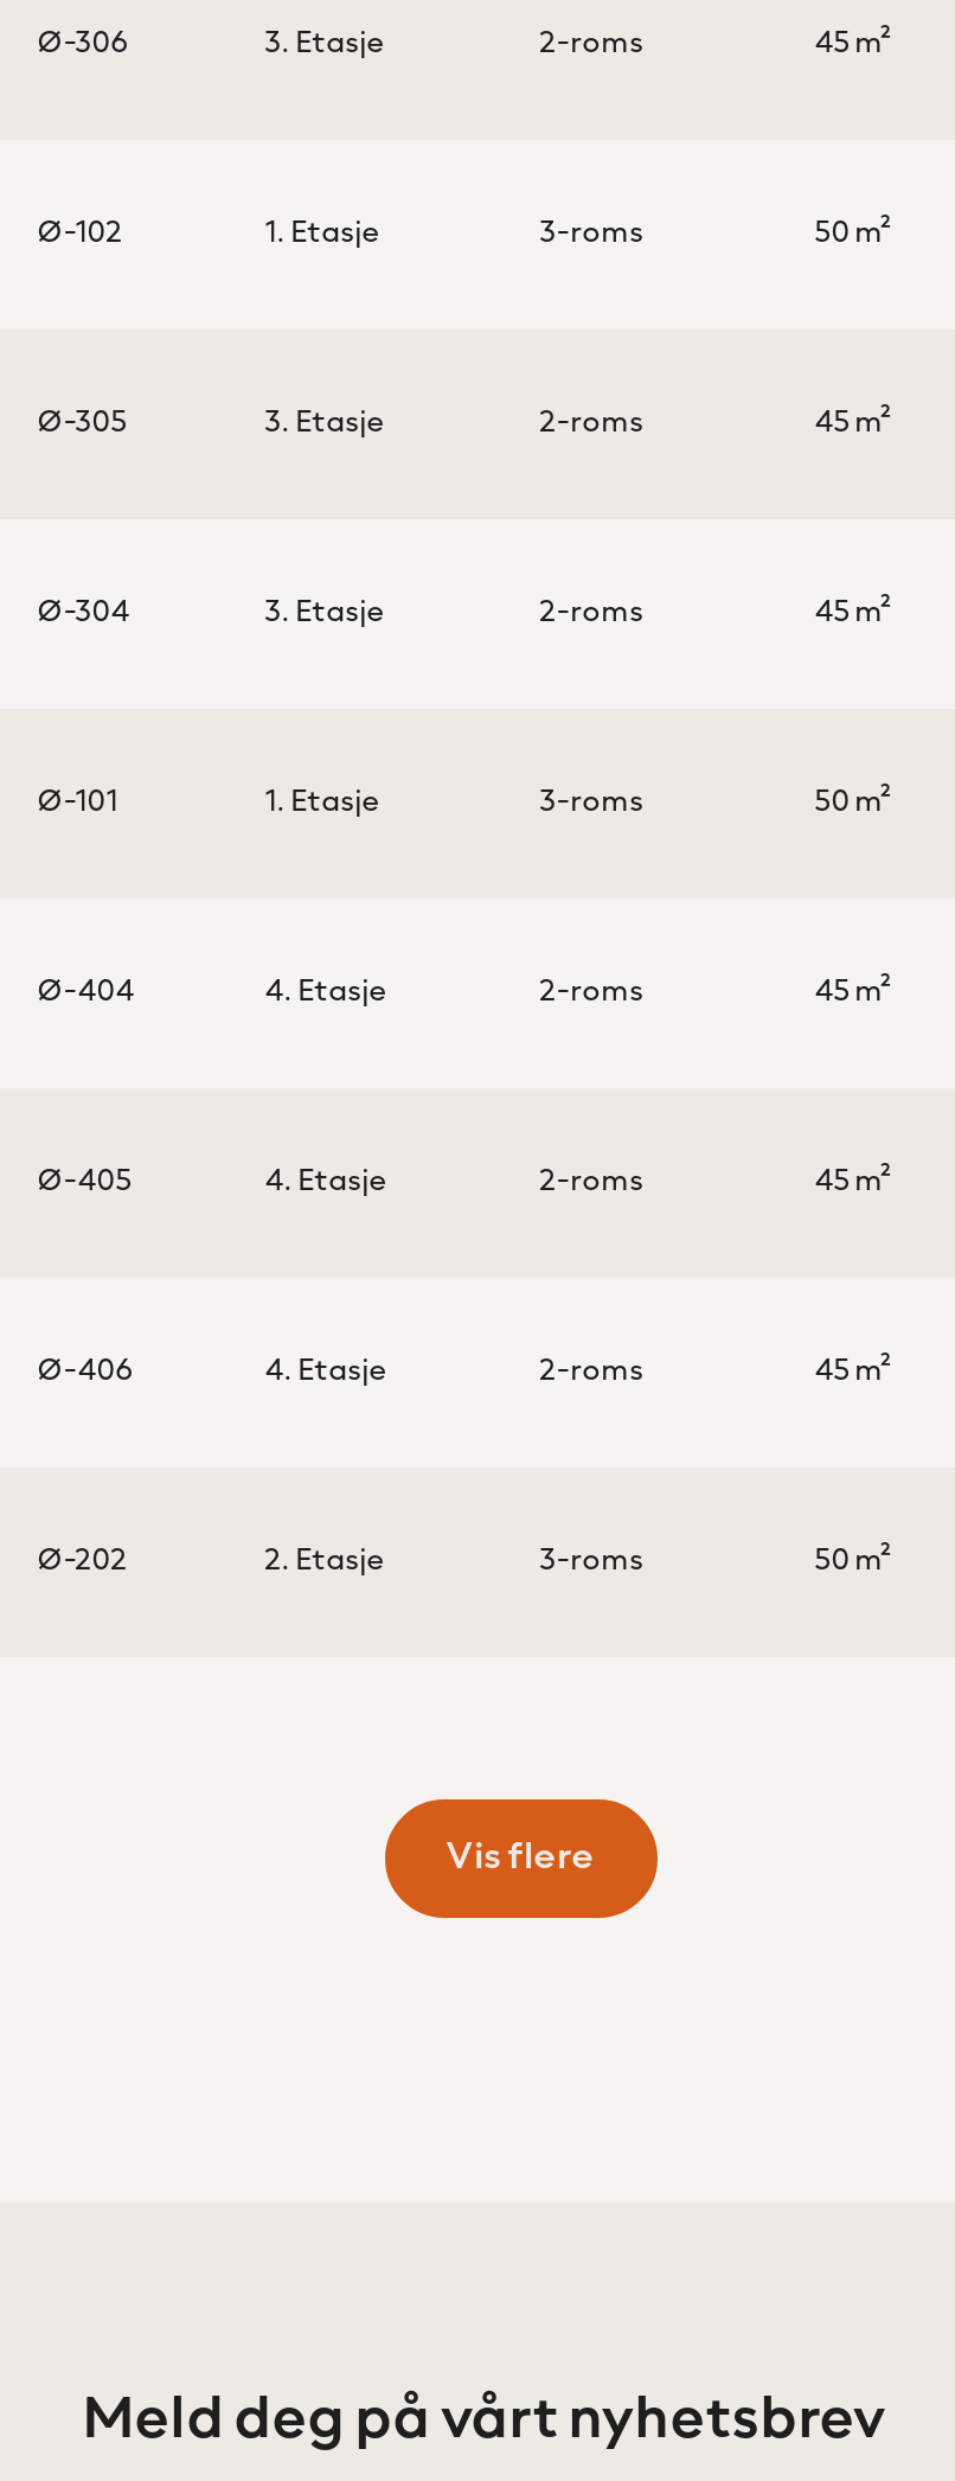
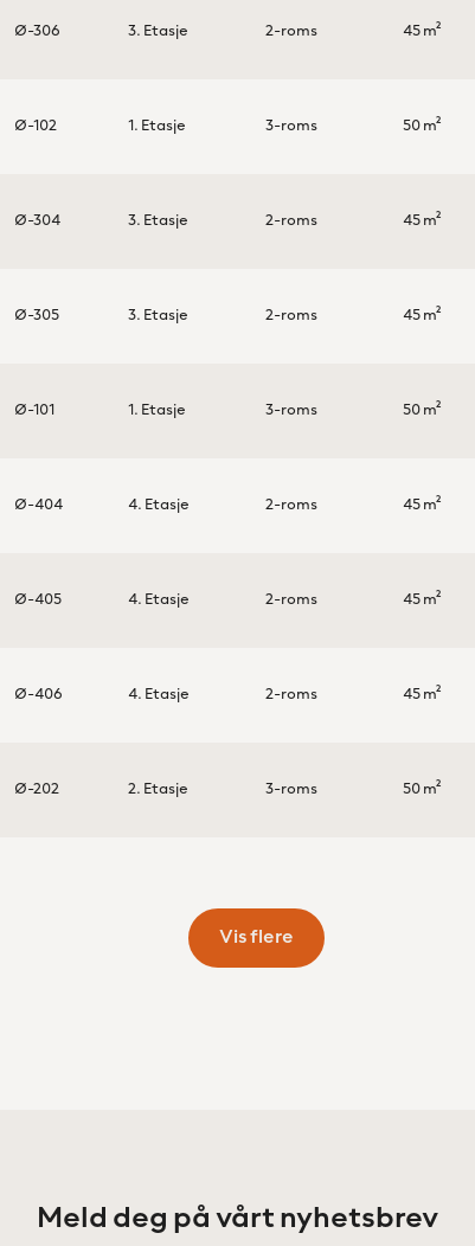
- Ø-305
+ Ø-304

- Ø-304
+ Ø-305
